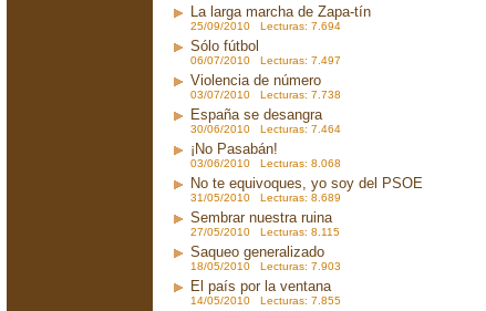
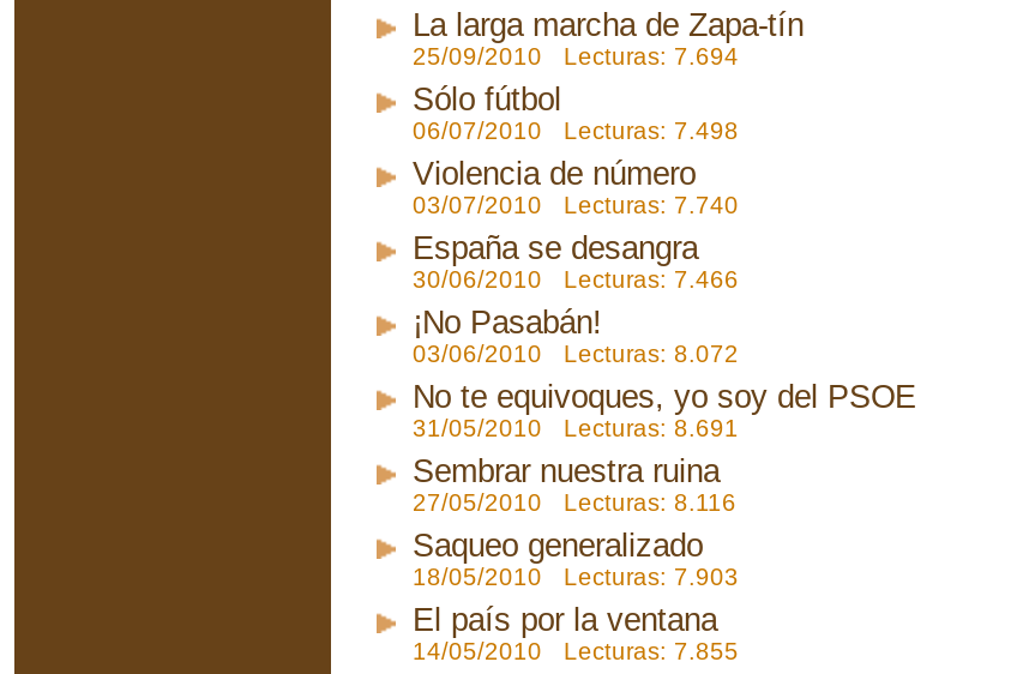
- 06/07/2010 Lecturas: 7.497
+ 06/07/2010 Lecturas: 7.498

- 03/07/2010 Lecturas: 7.738
+ 03/07/2010 Lecturas: 7.740

- 30/06/2010 Lecturas: 7.464
+ 30/06/2010 Lecturas: 7.466

- 03/06/2010 Lecturas: 8.068
+ 03/06/2010 Lecturas: 8.072

- 31/05/2010 Lecturas: 8.689
+ 31/05/2010 Lecturas: 8.691

- 27/05/2010 Lecturas: 8.115
+ 27/05/2010 Lecturas: 8.116
